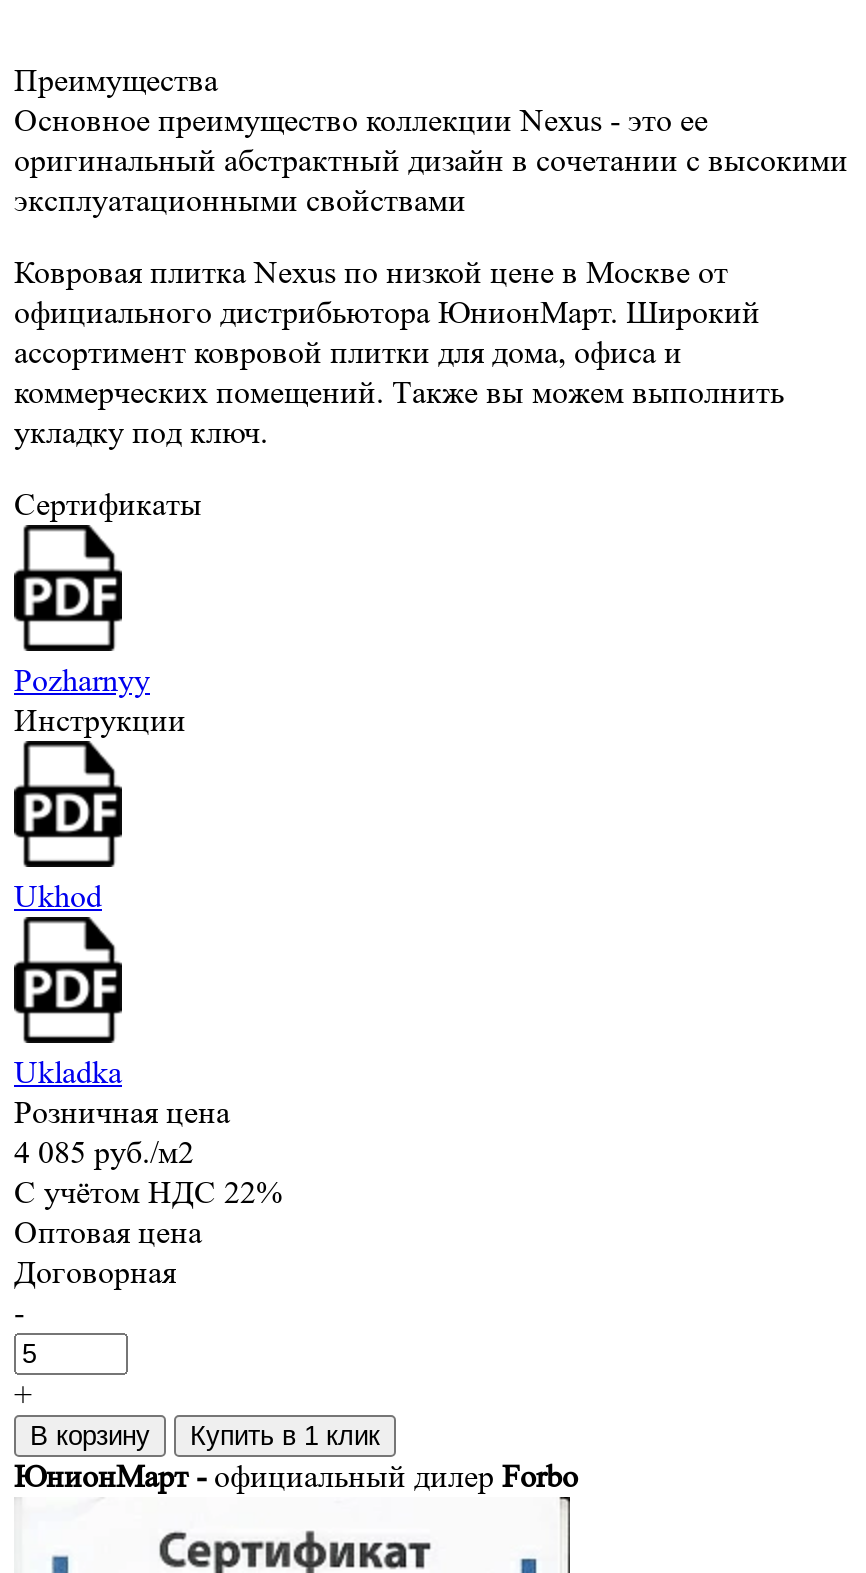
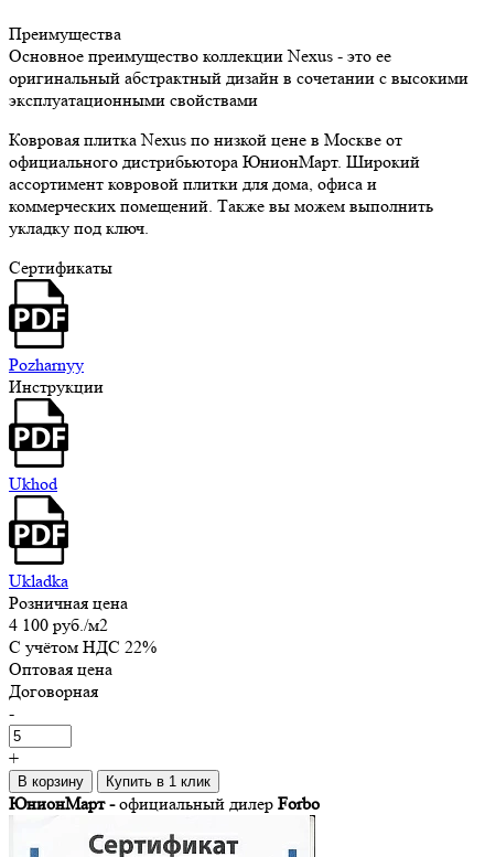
- 4 085 руб./м2
+ 4 100 руб./м2
